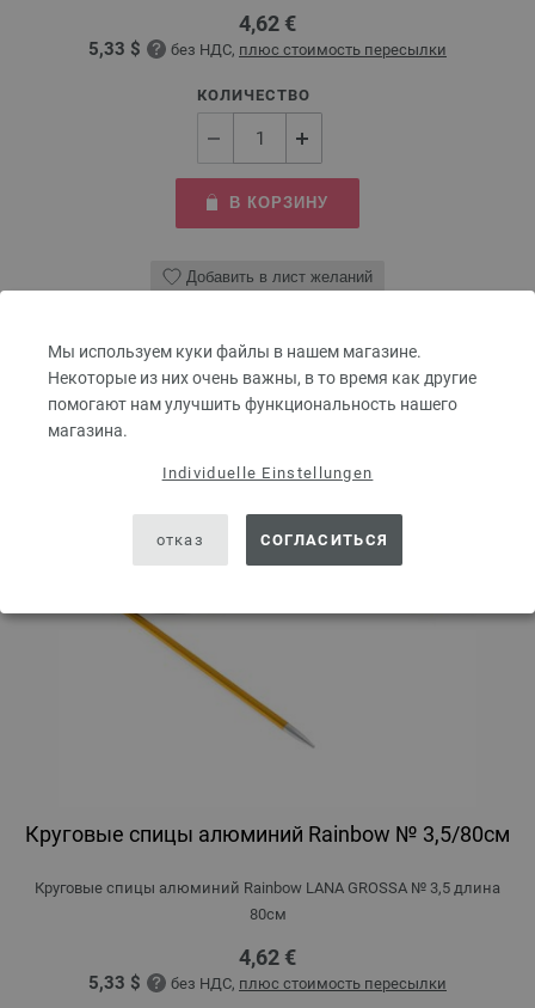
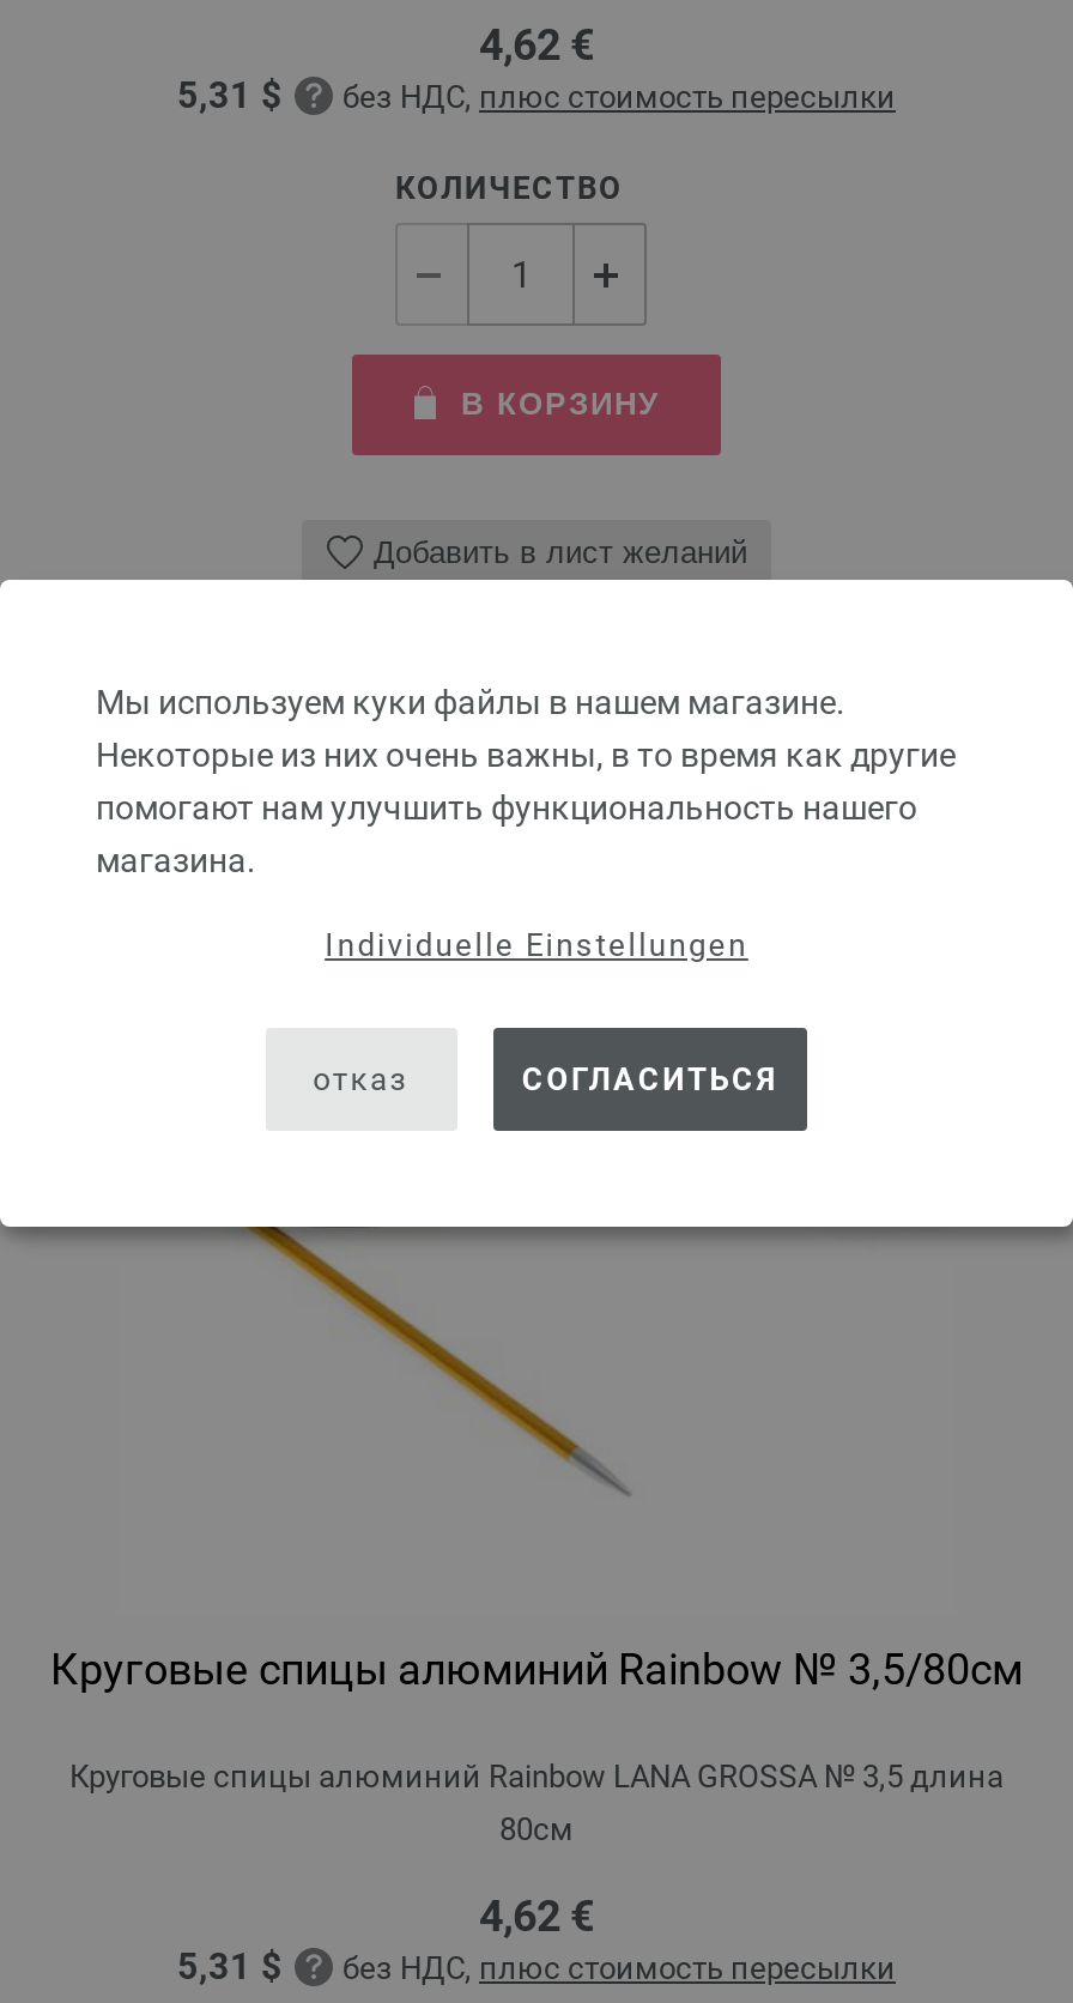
- 5,33 $ без НДС, плюс стоимость пересылки
+ 5,31 $ без НДС, плюс стоимость пересылки

- 5,33 $ без НДС, плюс стоимость пересылки
+ 5,31 $ без НДС, плюс стоимость пересылки
